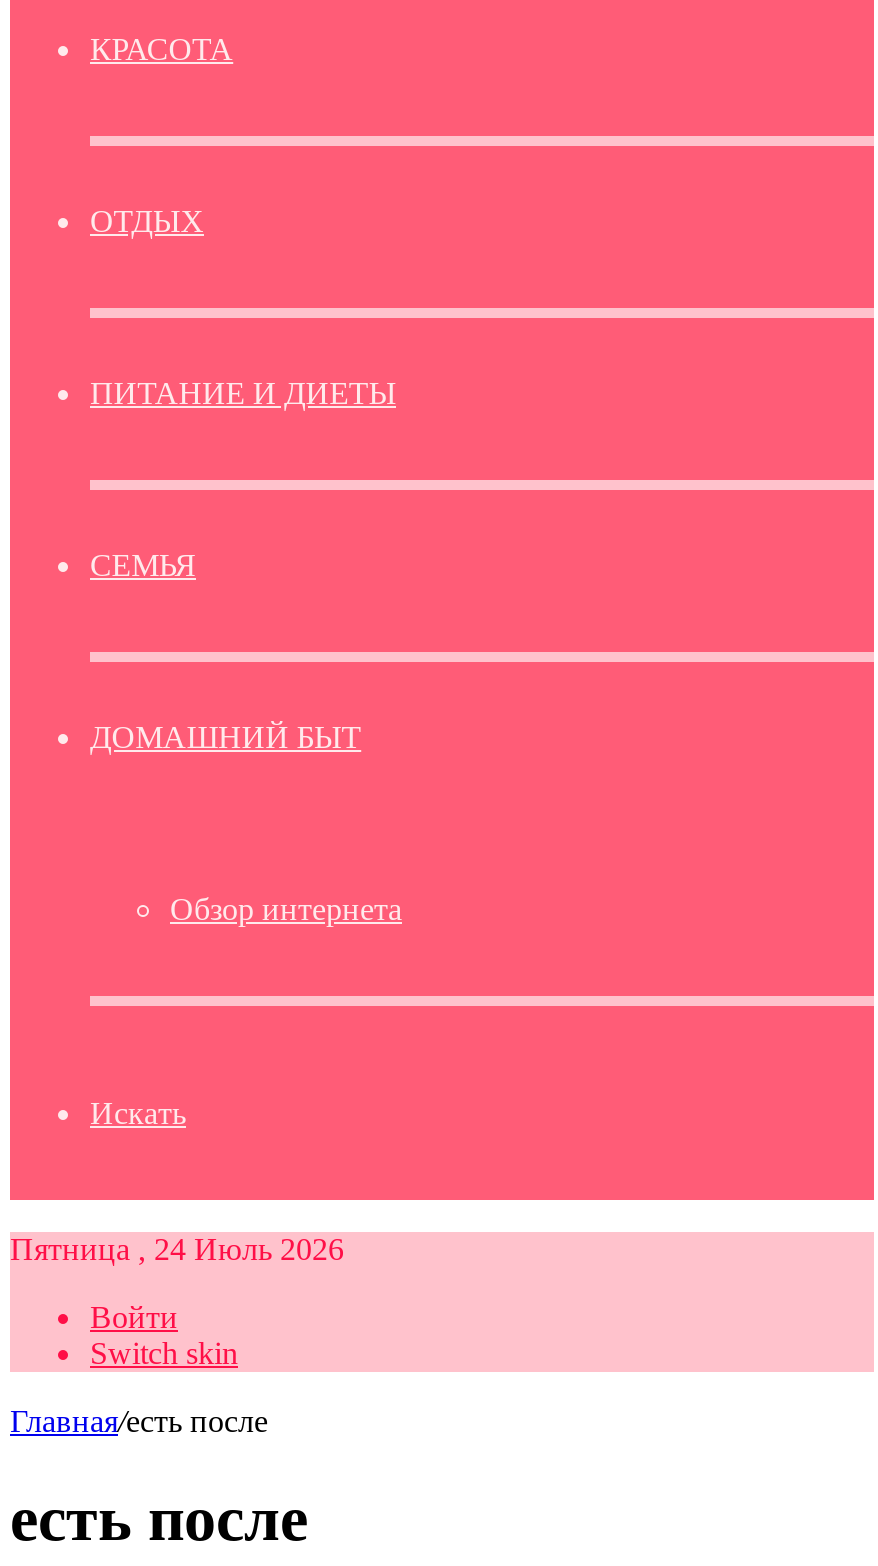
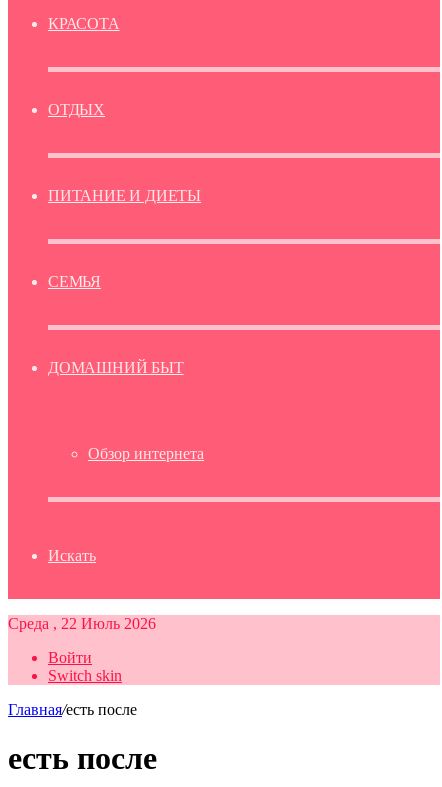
- Пятница , 24 Июль 2026
+ Среда , 22 Июль 2026
